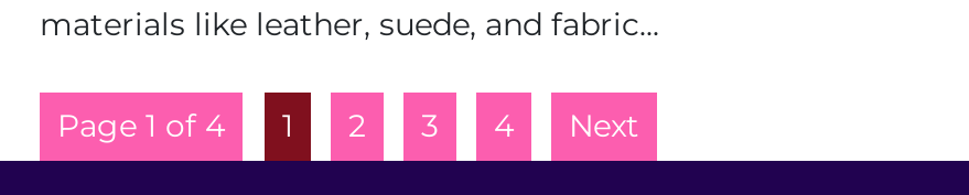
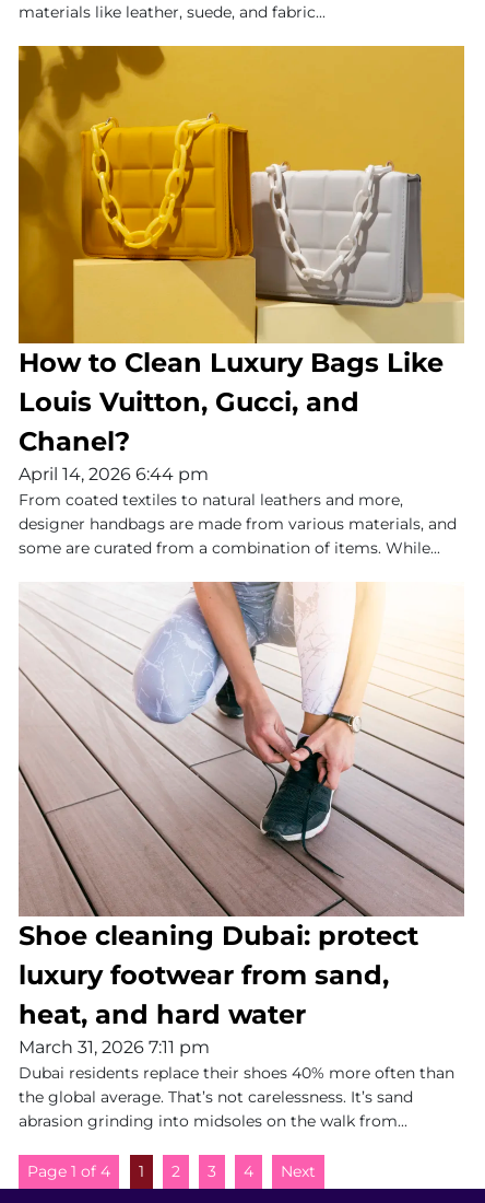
+ [image]
+ How to Clean Luxury Bags Like
+ Louis Vuitton, Gucci, and
+ Chanel?
+ April 14, 2026 6:44 pm
+ From coated textiles to natural leathers and more,
+ designer handbags are made from various materials, and
+ some are curated from a combination of items. While...

+ [image]
+ Shoe cleaning Dubai: protect
+ luxury footwear from sand,
+ heat, and hard water
+ March 31, 2026 7:11 pm
+ Dubai residents replace their shoes 40% more often than
+ the global average. That’s not carelessness. It’s sand
+ abrasion grinding into midsoles on the walk from...
